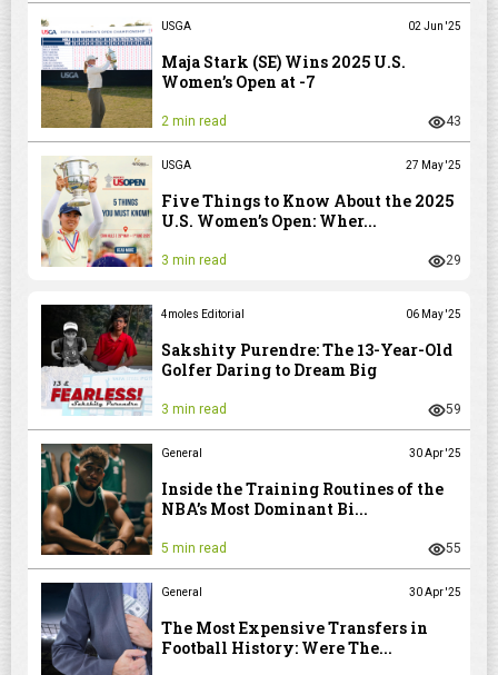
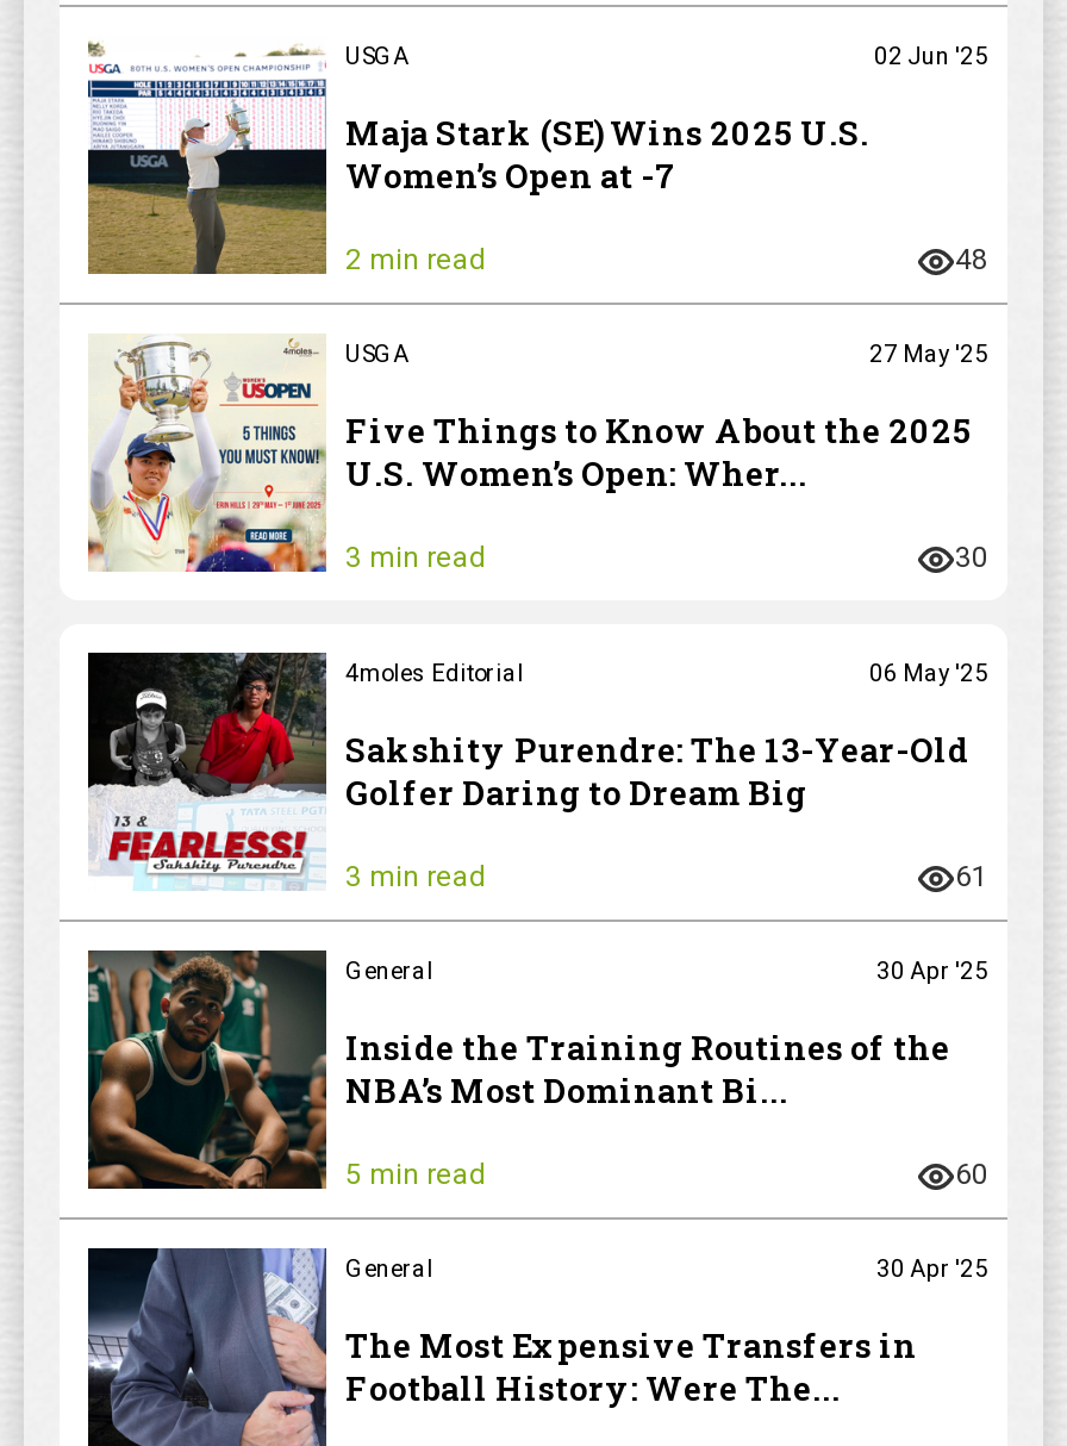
- 43
+ 48

- 29
+ 30

- 59
+ 61

- 55
+ 60
